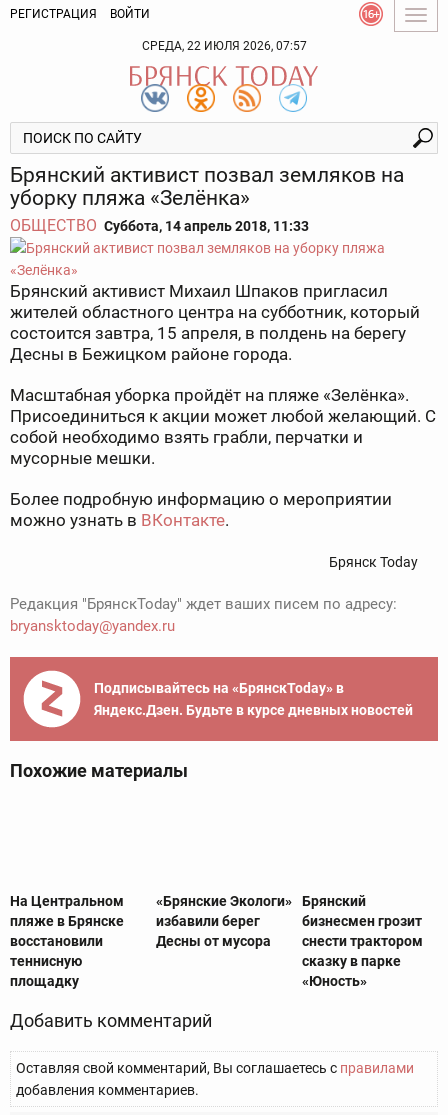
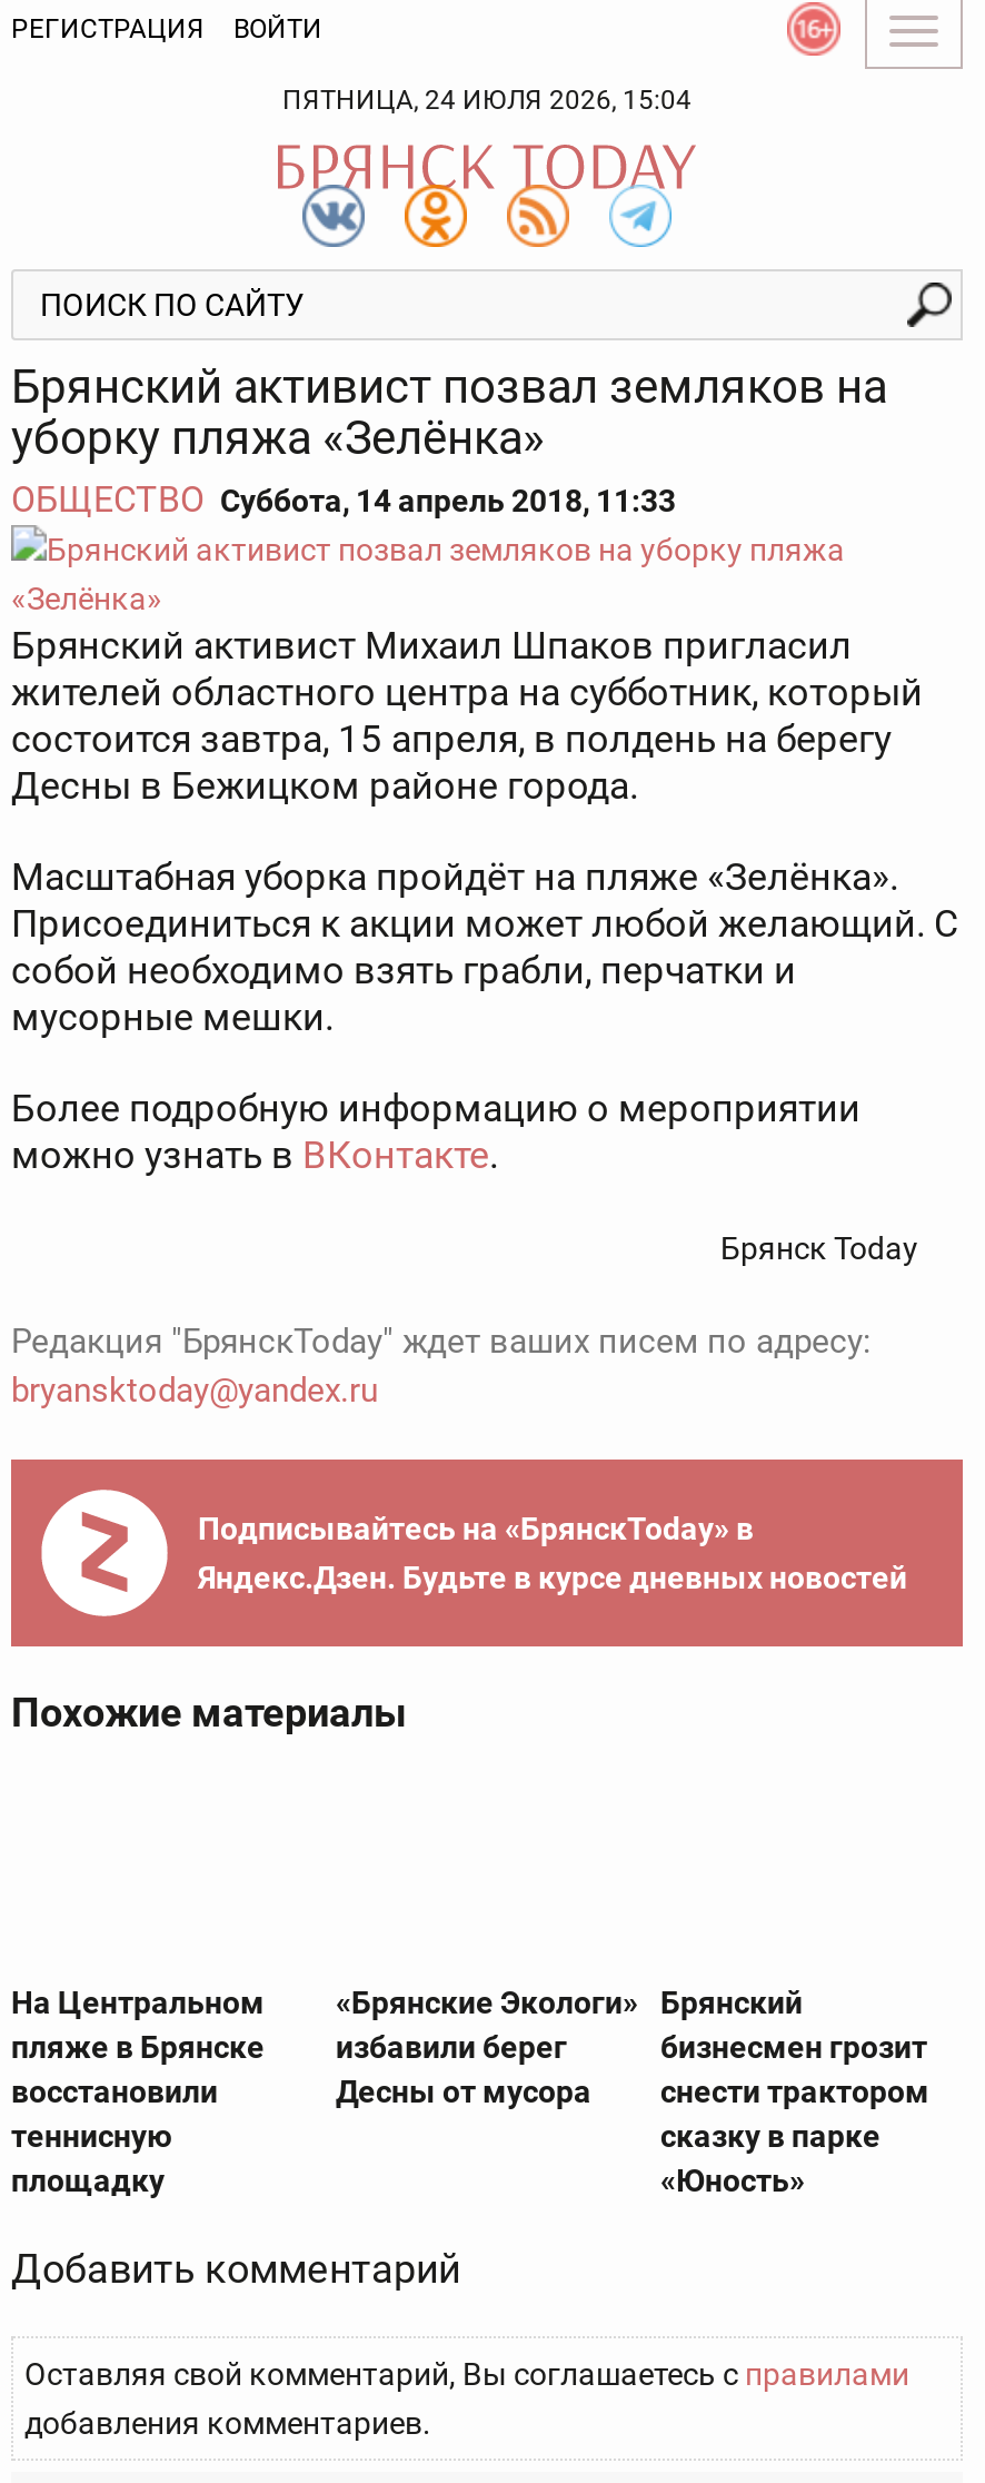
- СРЕДА, 22 ИЮЛЯ 2026, 07:57
+ ПЯТНИЦА, 24 ИЮЛЯ 2026, 15:04
